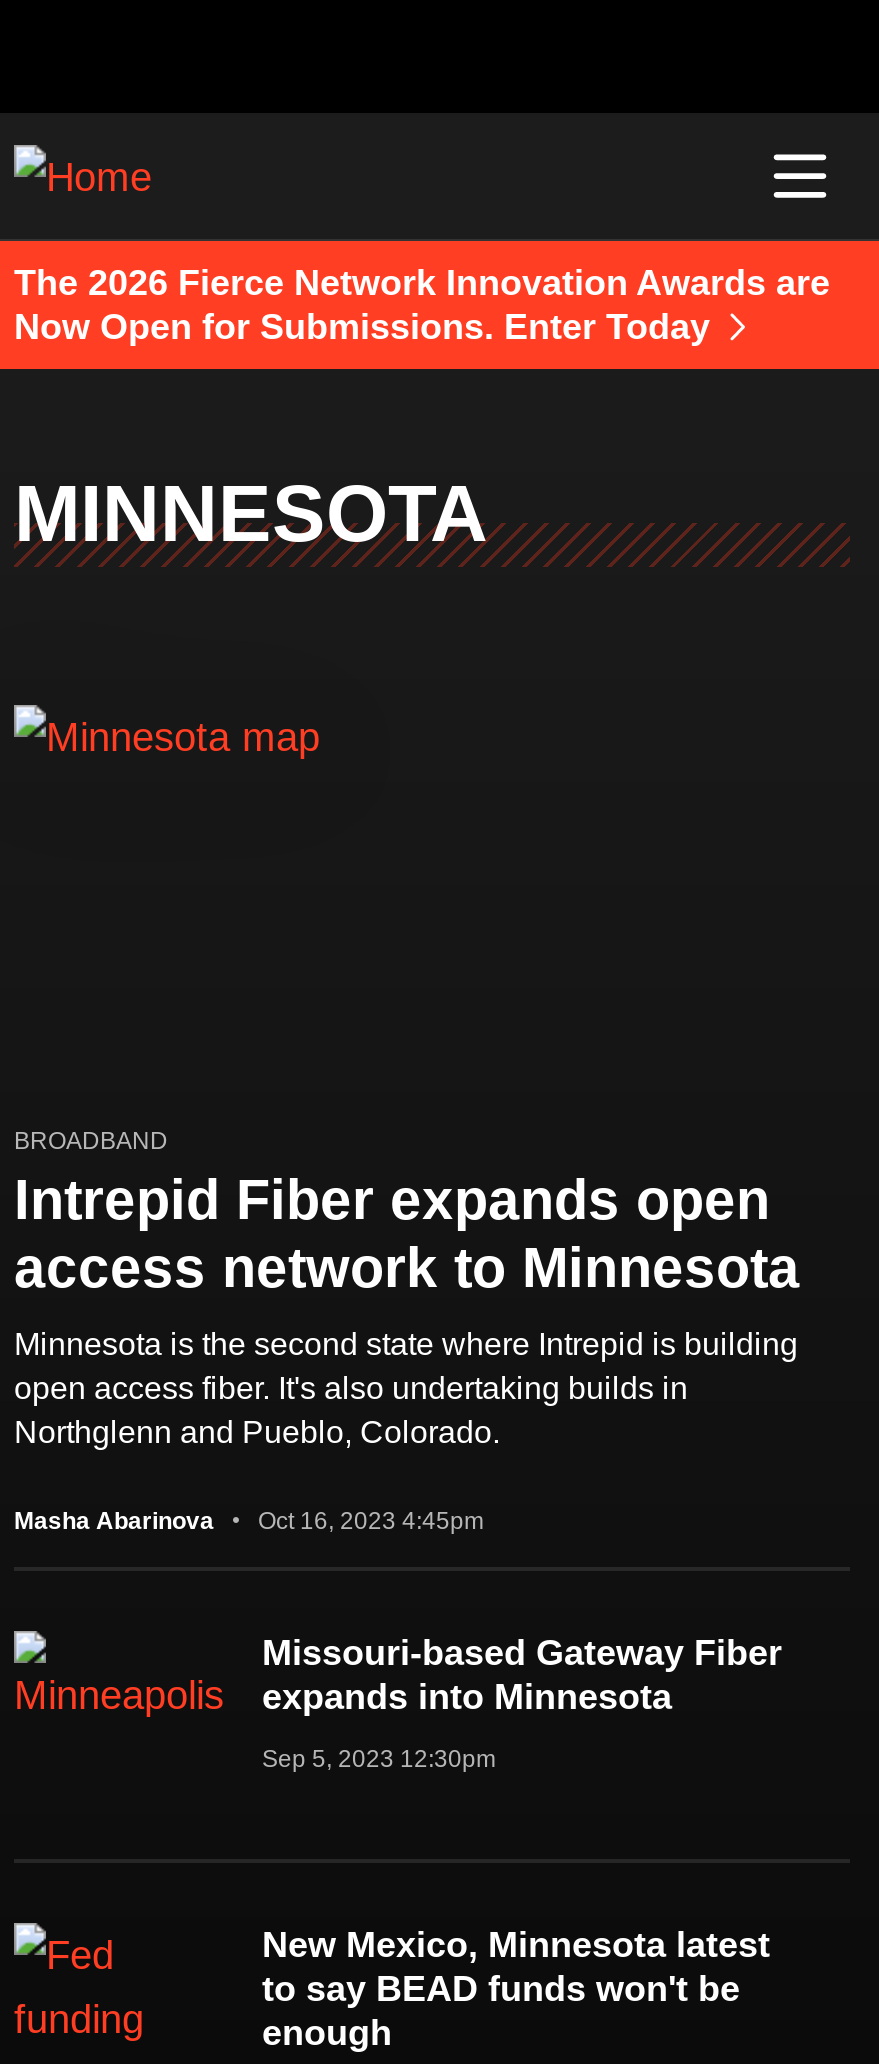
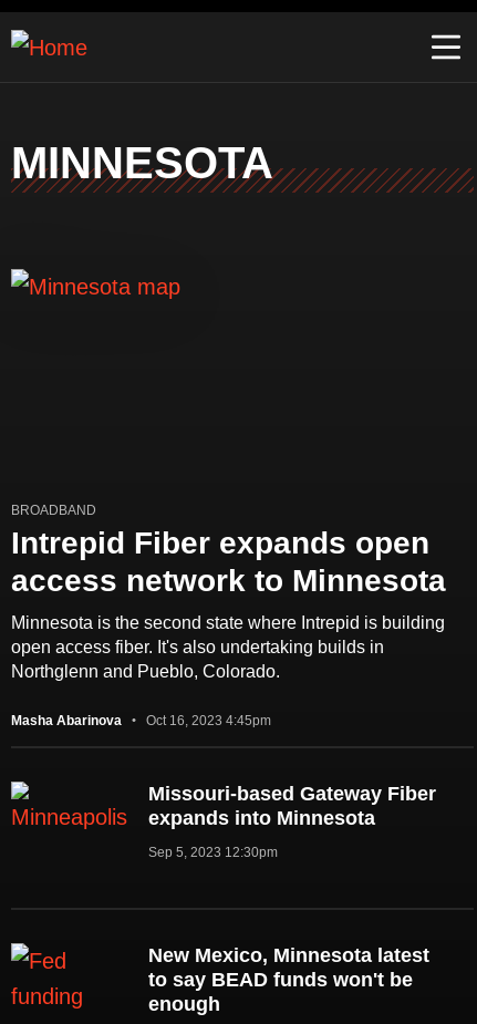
- The 2026 Fierce Network Innovation Awards are
- Now Open for Submissions. Enter Today
